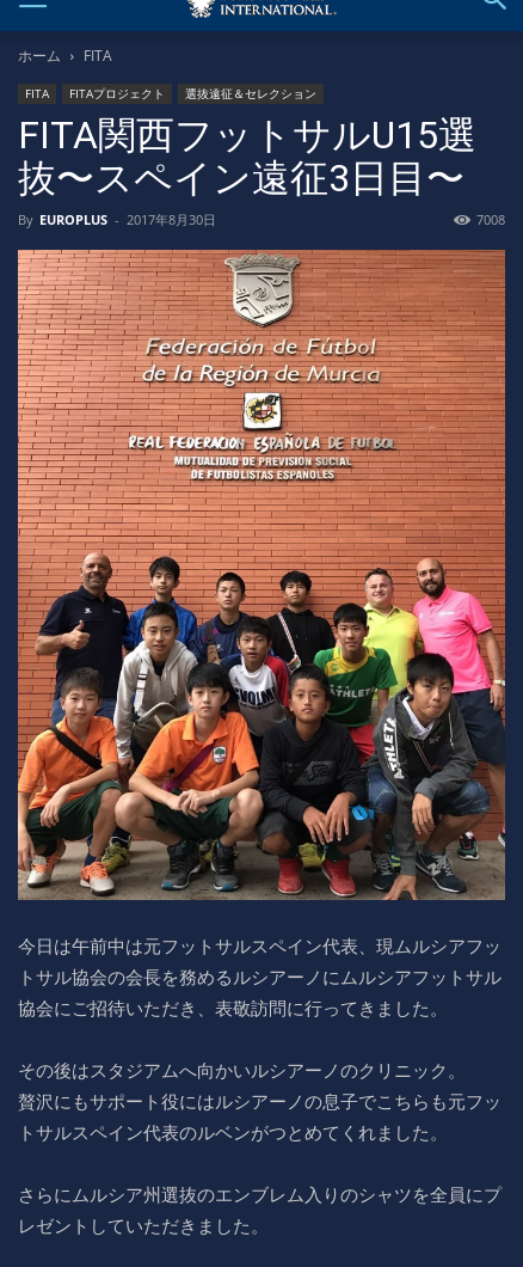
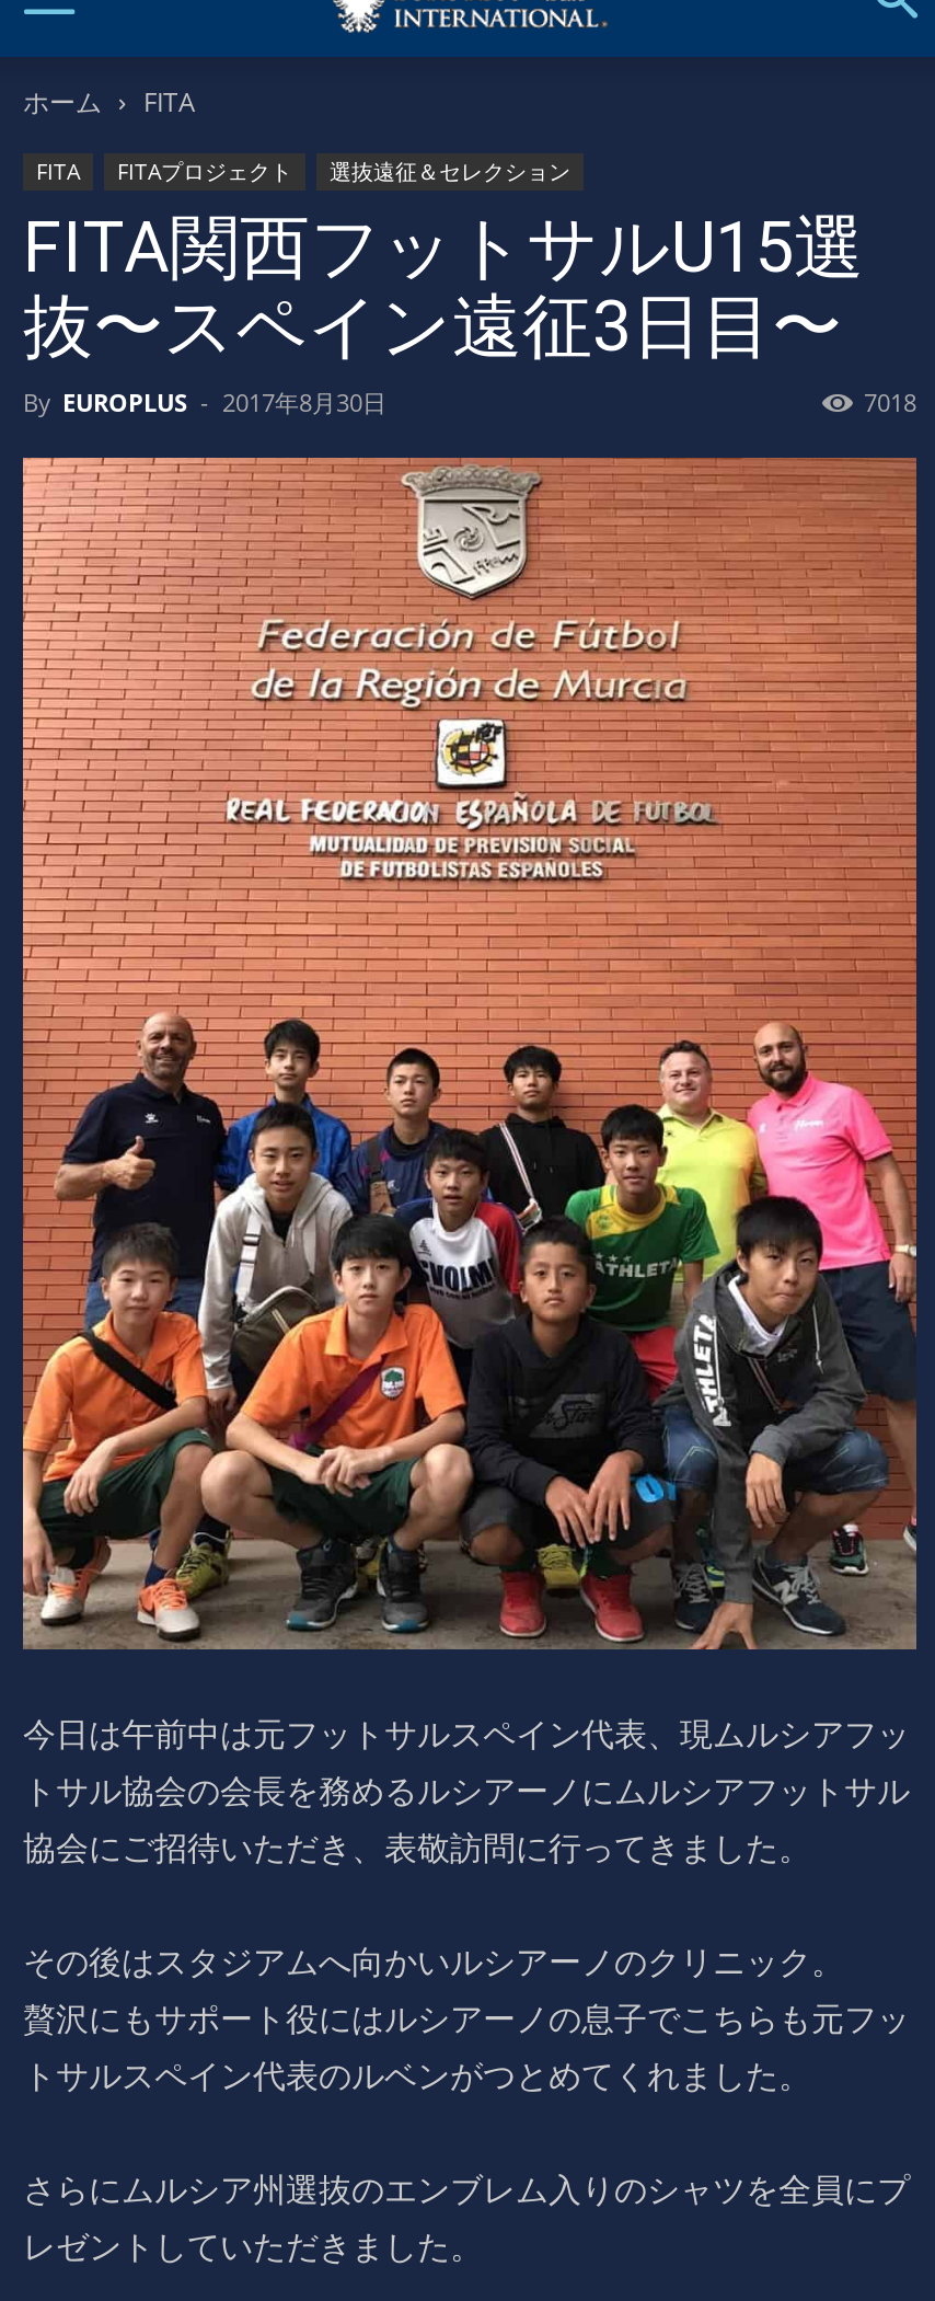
- 7008
+ 7018
